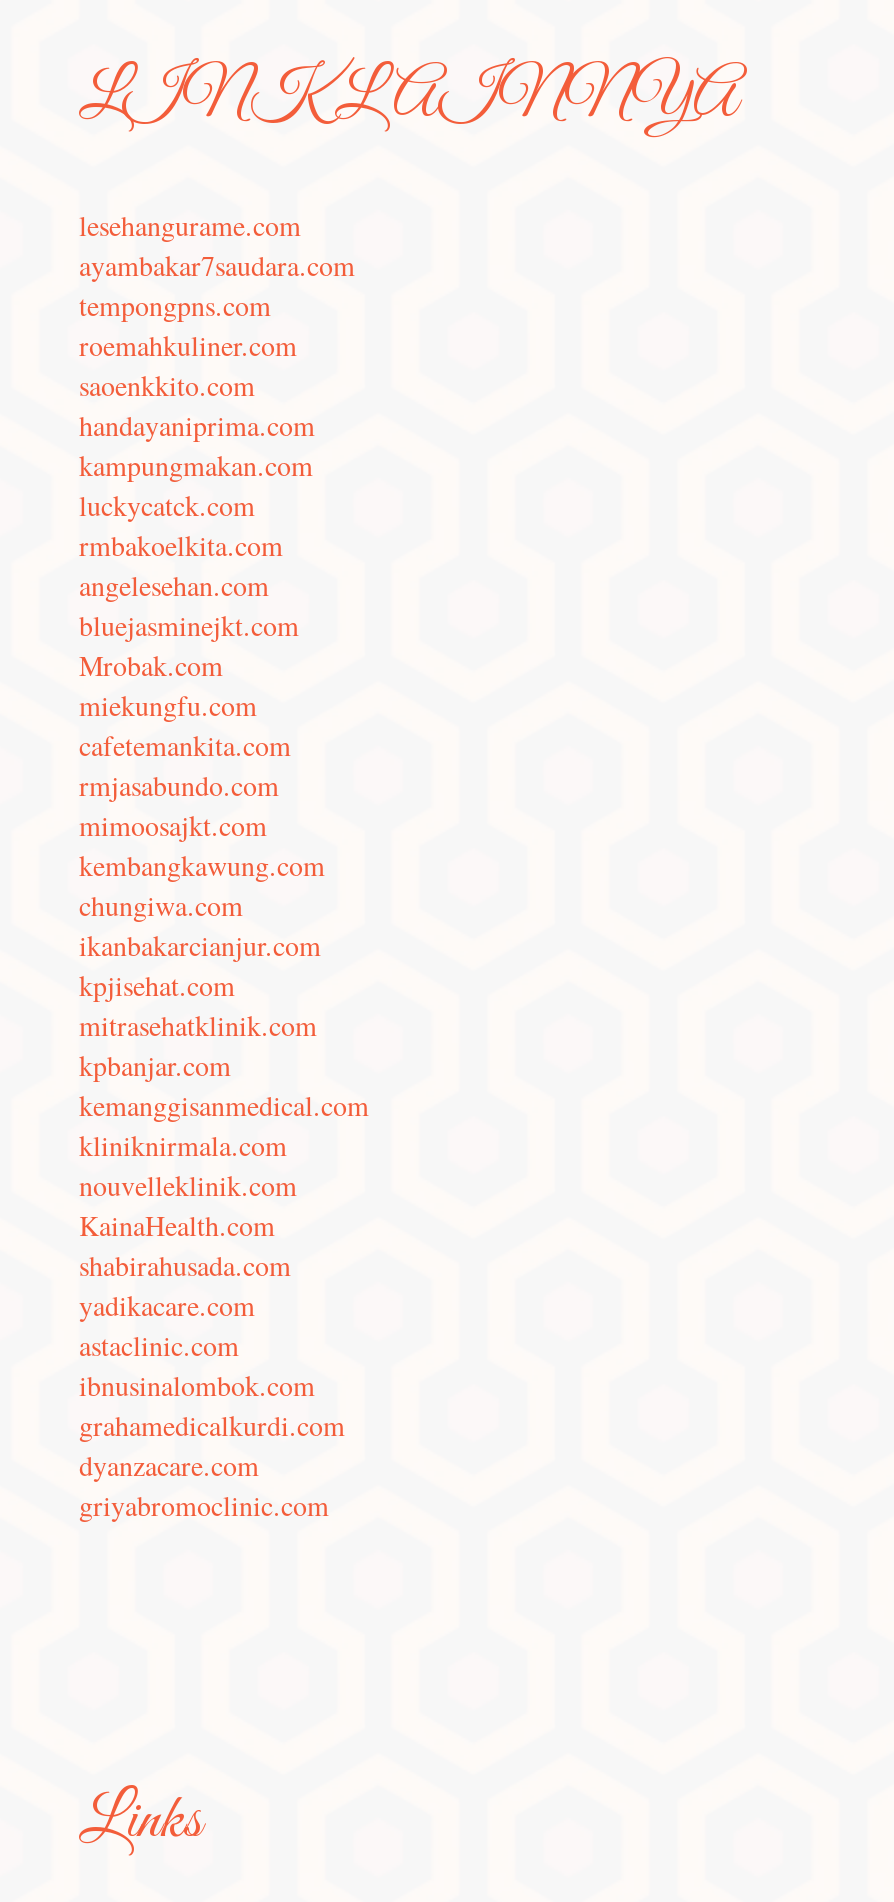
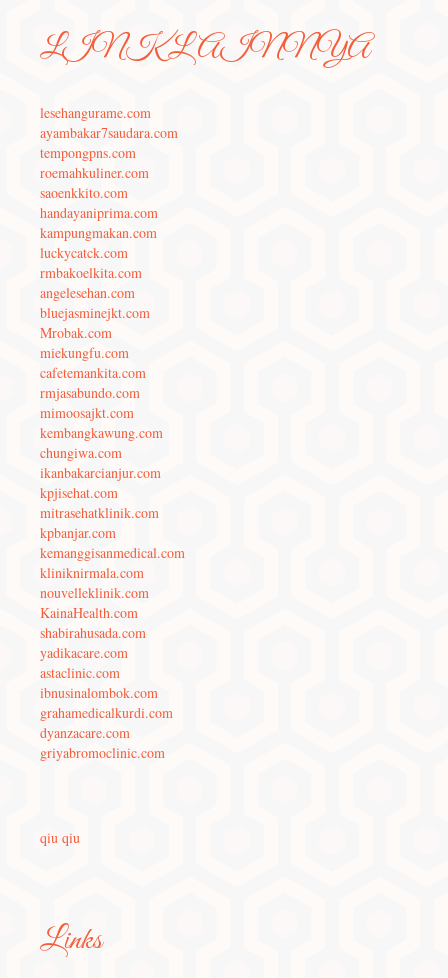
+ qiu qiu
